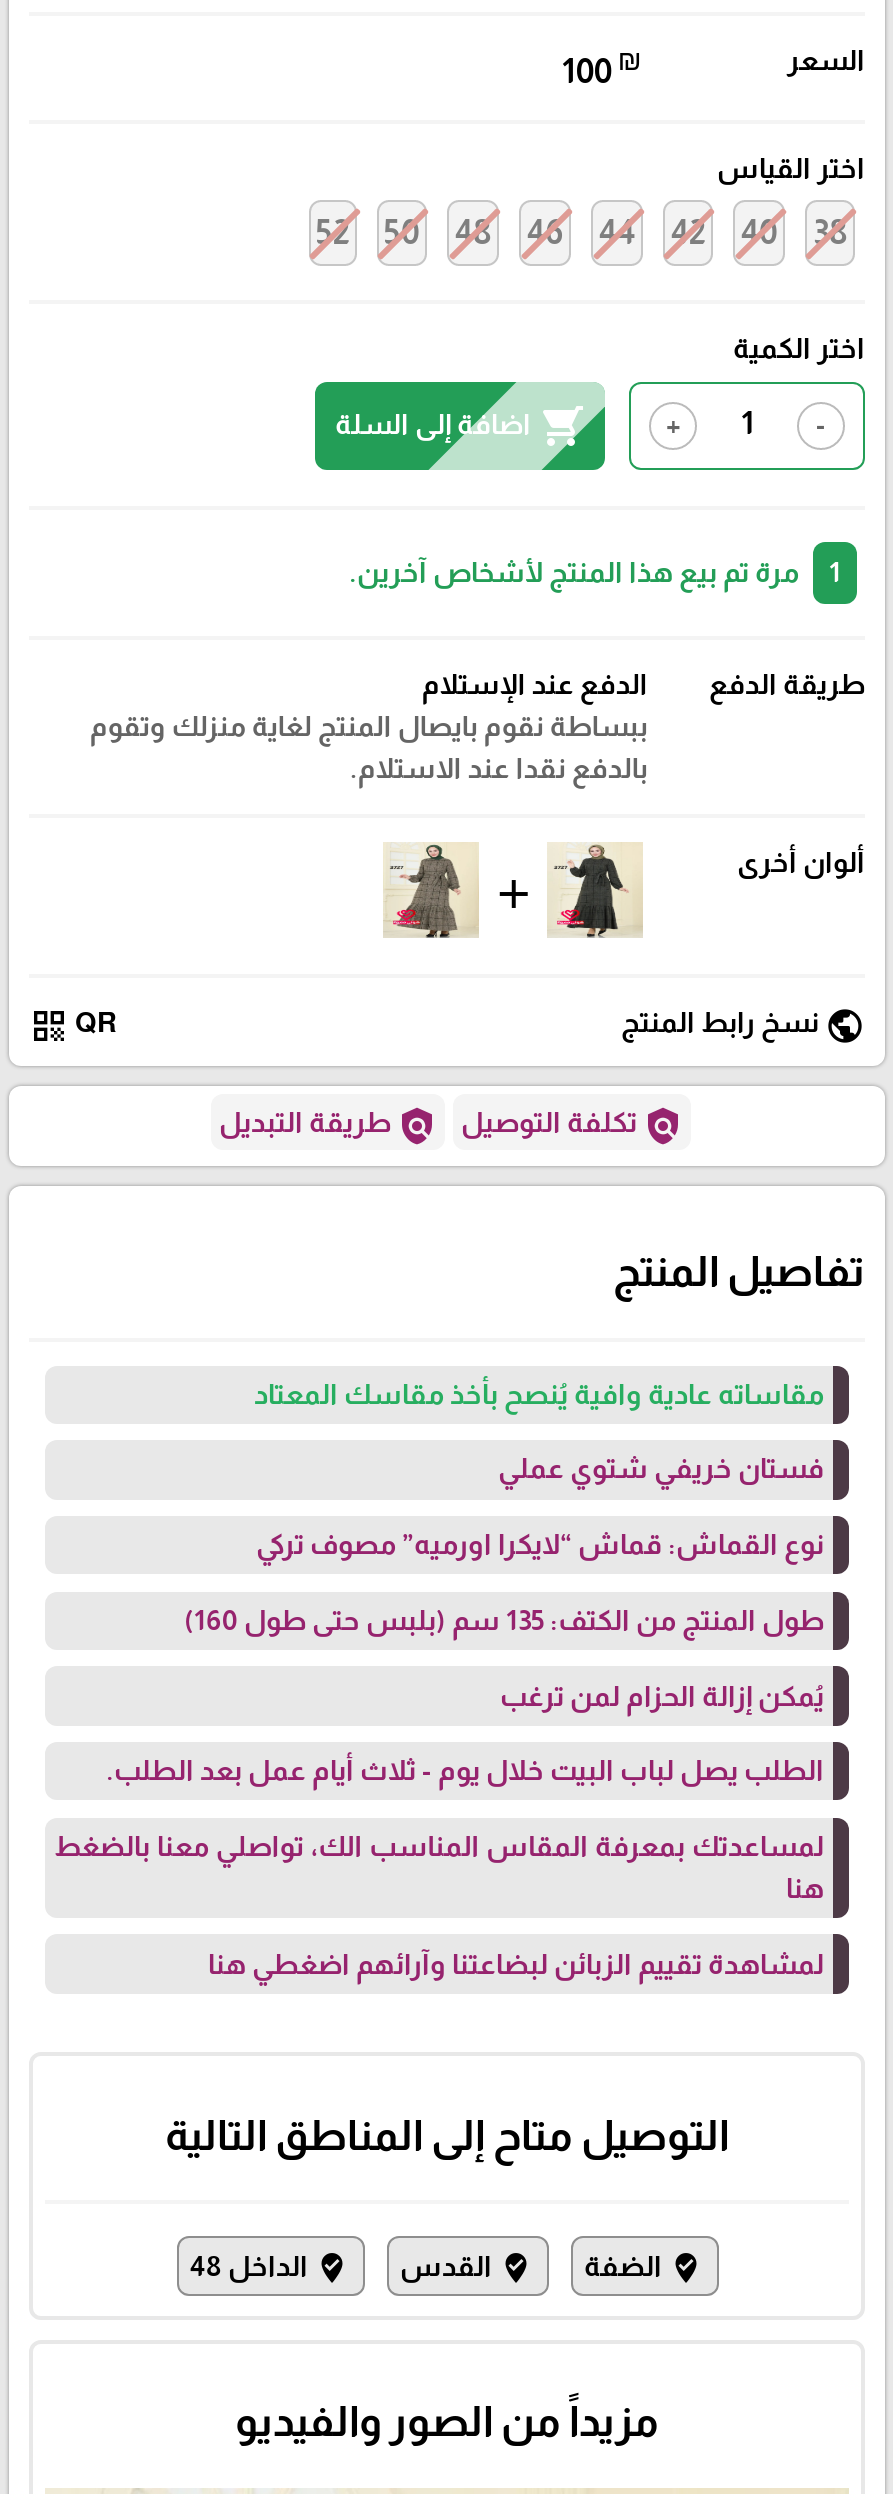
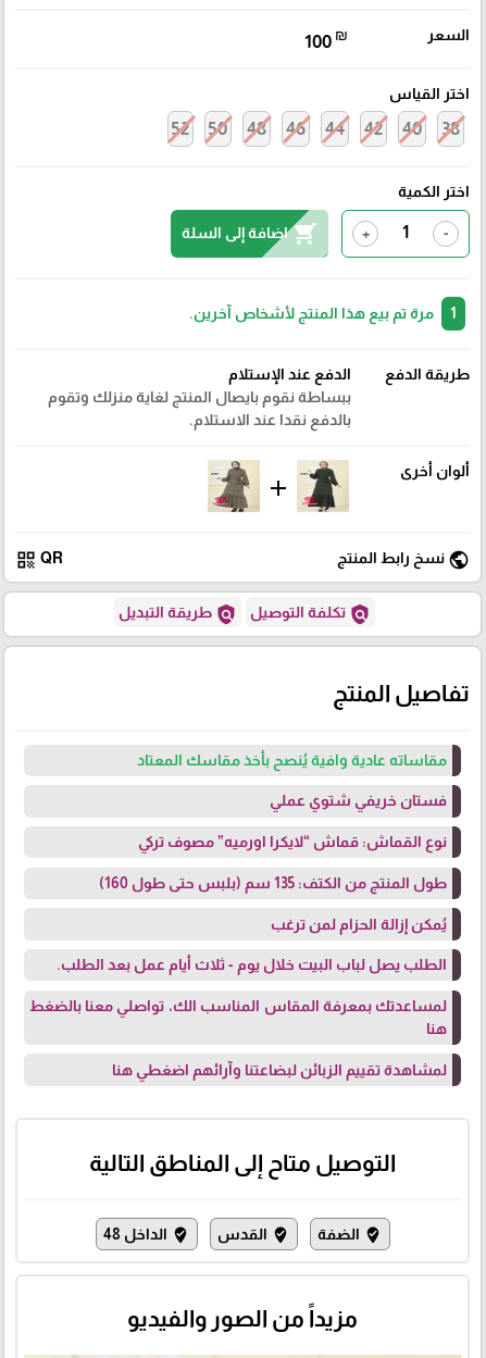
- [image]
+ [image]
